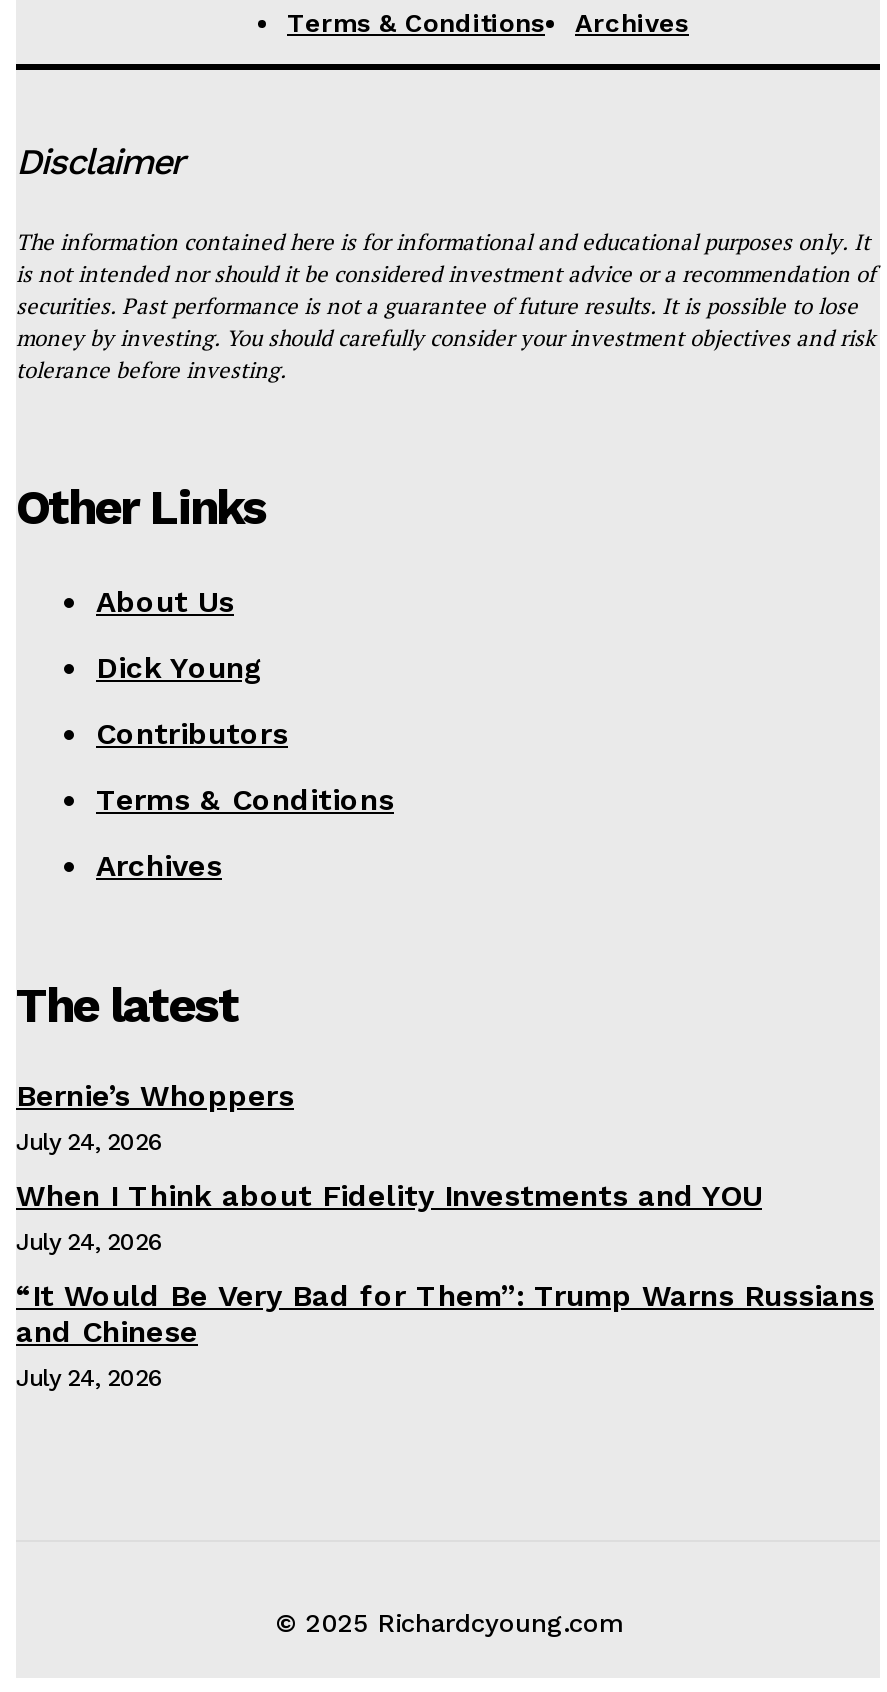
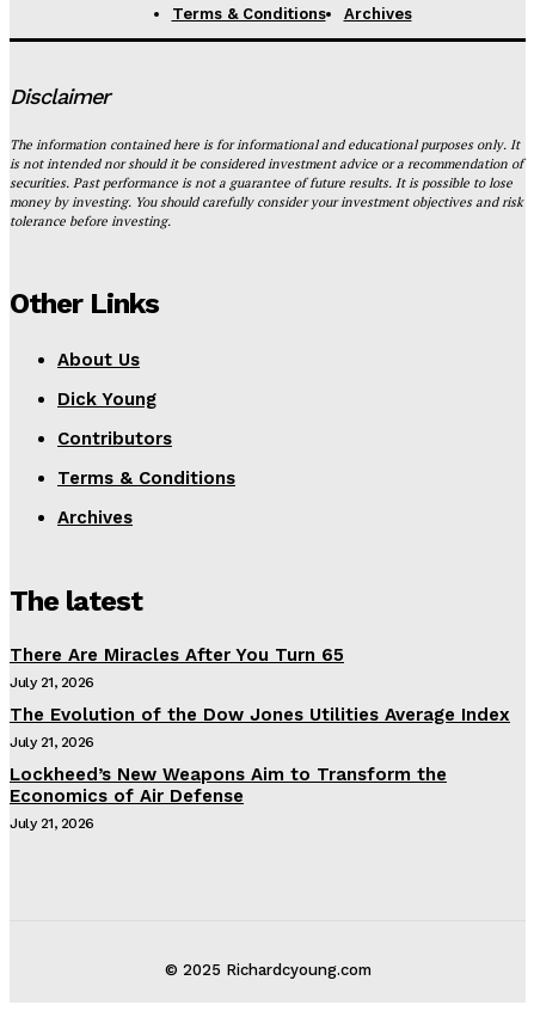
- Bernie’s Whoppers
- July 24, 2026
+ There Are Miracles After You Turn 65
+ July 21, 2026

- When I Think about Fidelity Investments and YOU
- July 24, 2026
+ The Evolution of the Dow Jones Utilities Average Index
+ July 21, 2026

- “It Would Be Very Bad for Them”: Trump Warns Russians
- and Chinese
- July 24, 2026
+ Lockheed’s New Weapons Aim to Transform the
+ Economics of Air Defense
+ July 21, 2026
